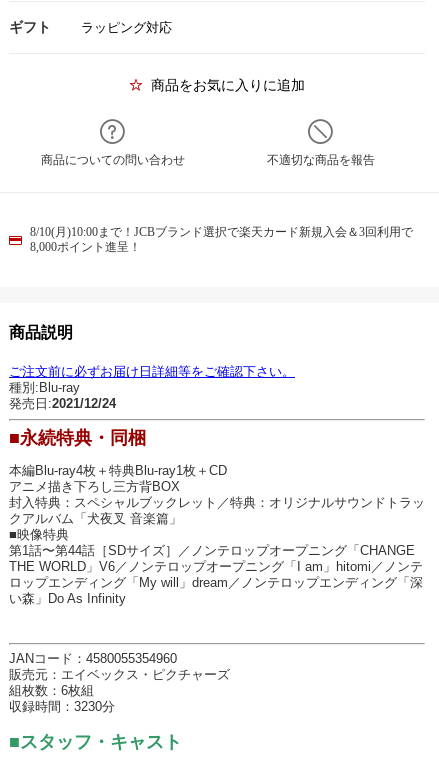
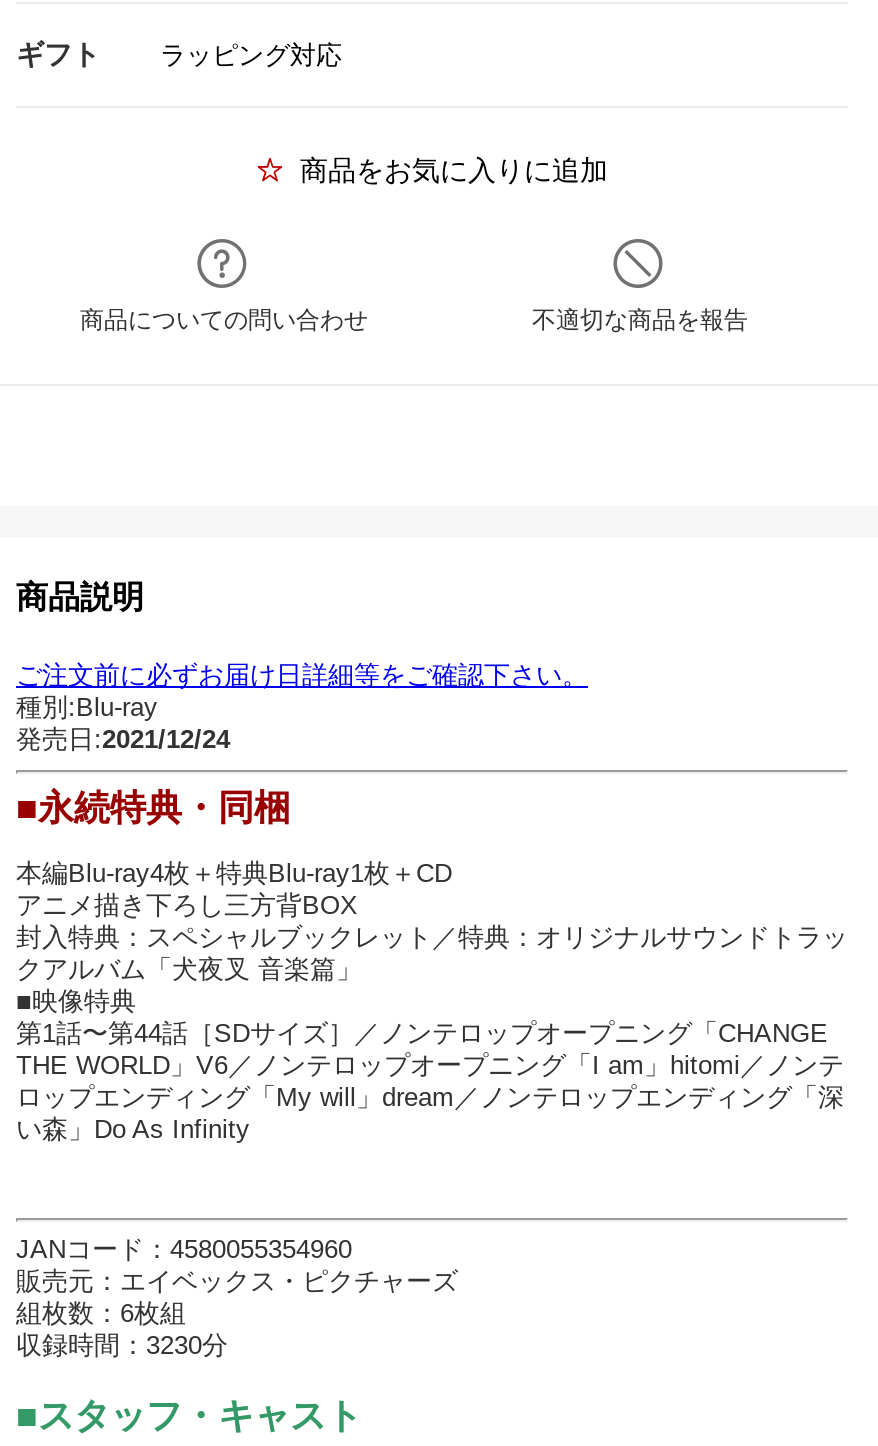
- 8/10(月)10:00まで！JCBブランド選択で楽天カード新規入会＆3回利用で
- 8,000ポイント進呈！
